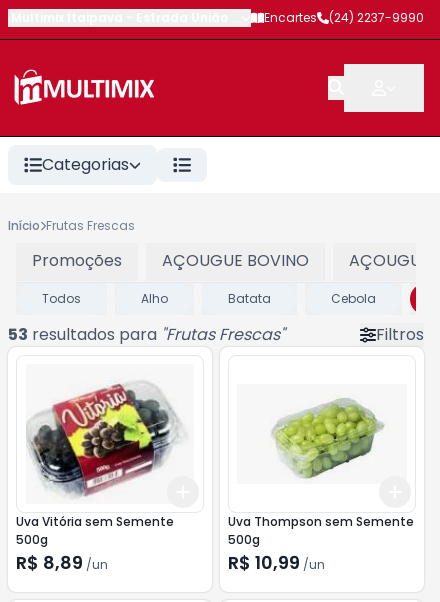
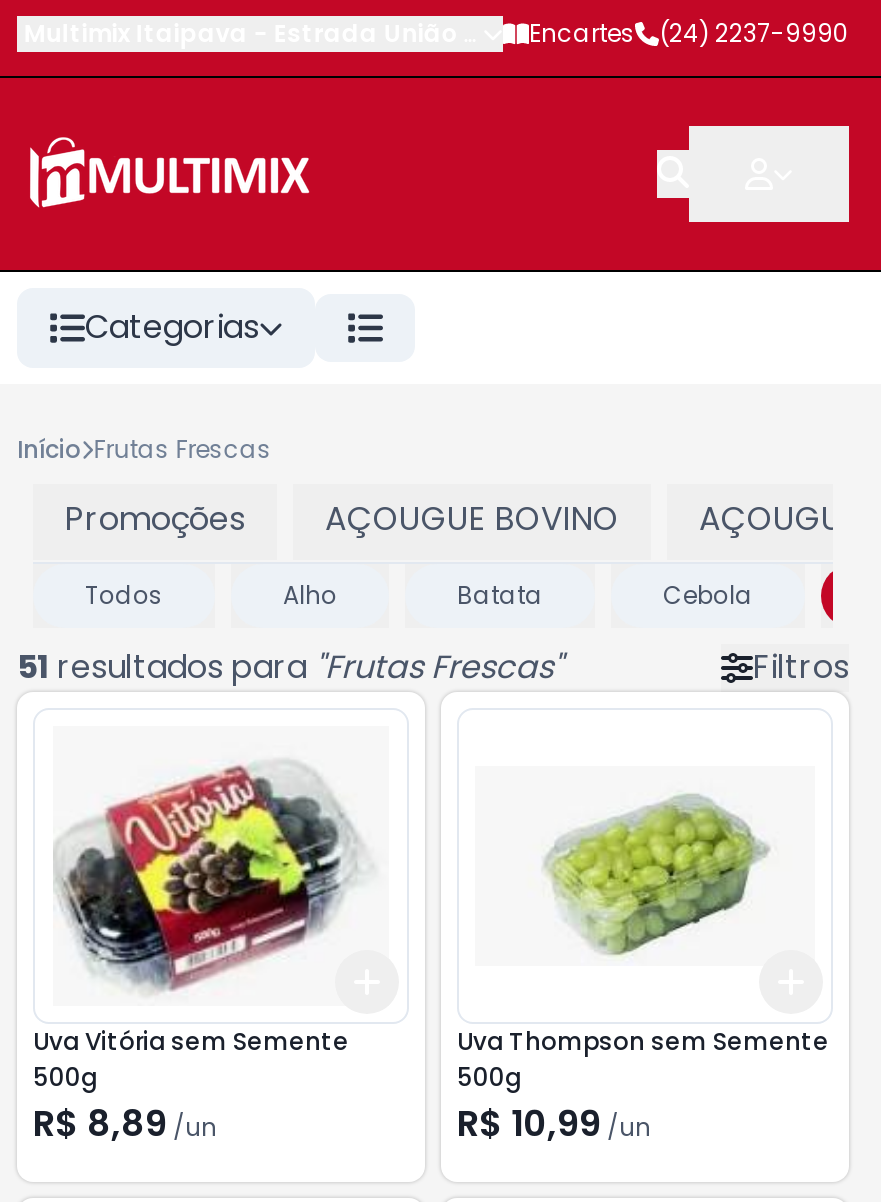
- 53 resultados para " Frutas Frescas"
+ 51 resultados para " Frutas Frescas"
